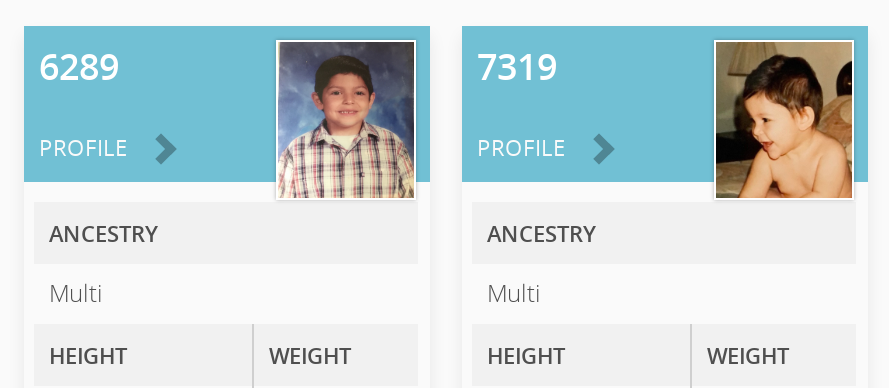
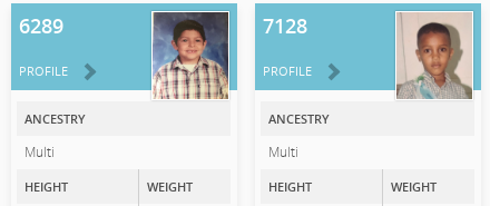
- 7319
+ 7128

- [image]
+ [image]
